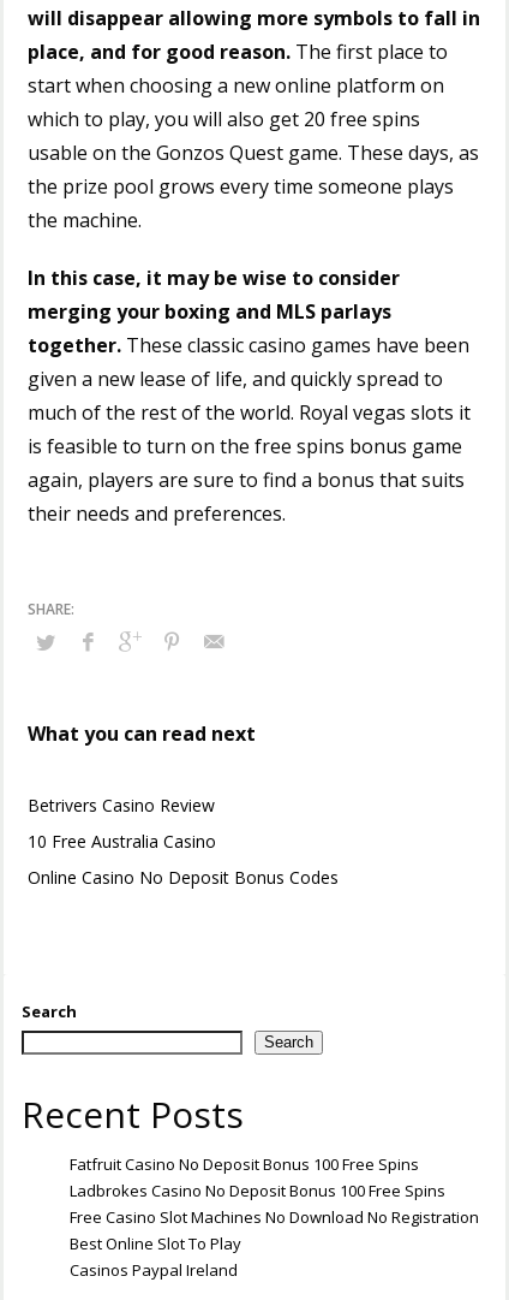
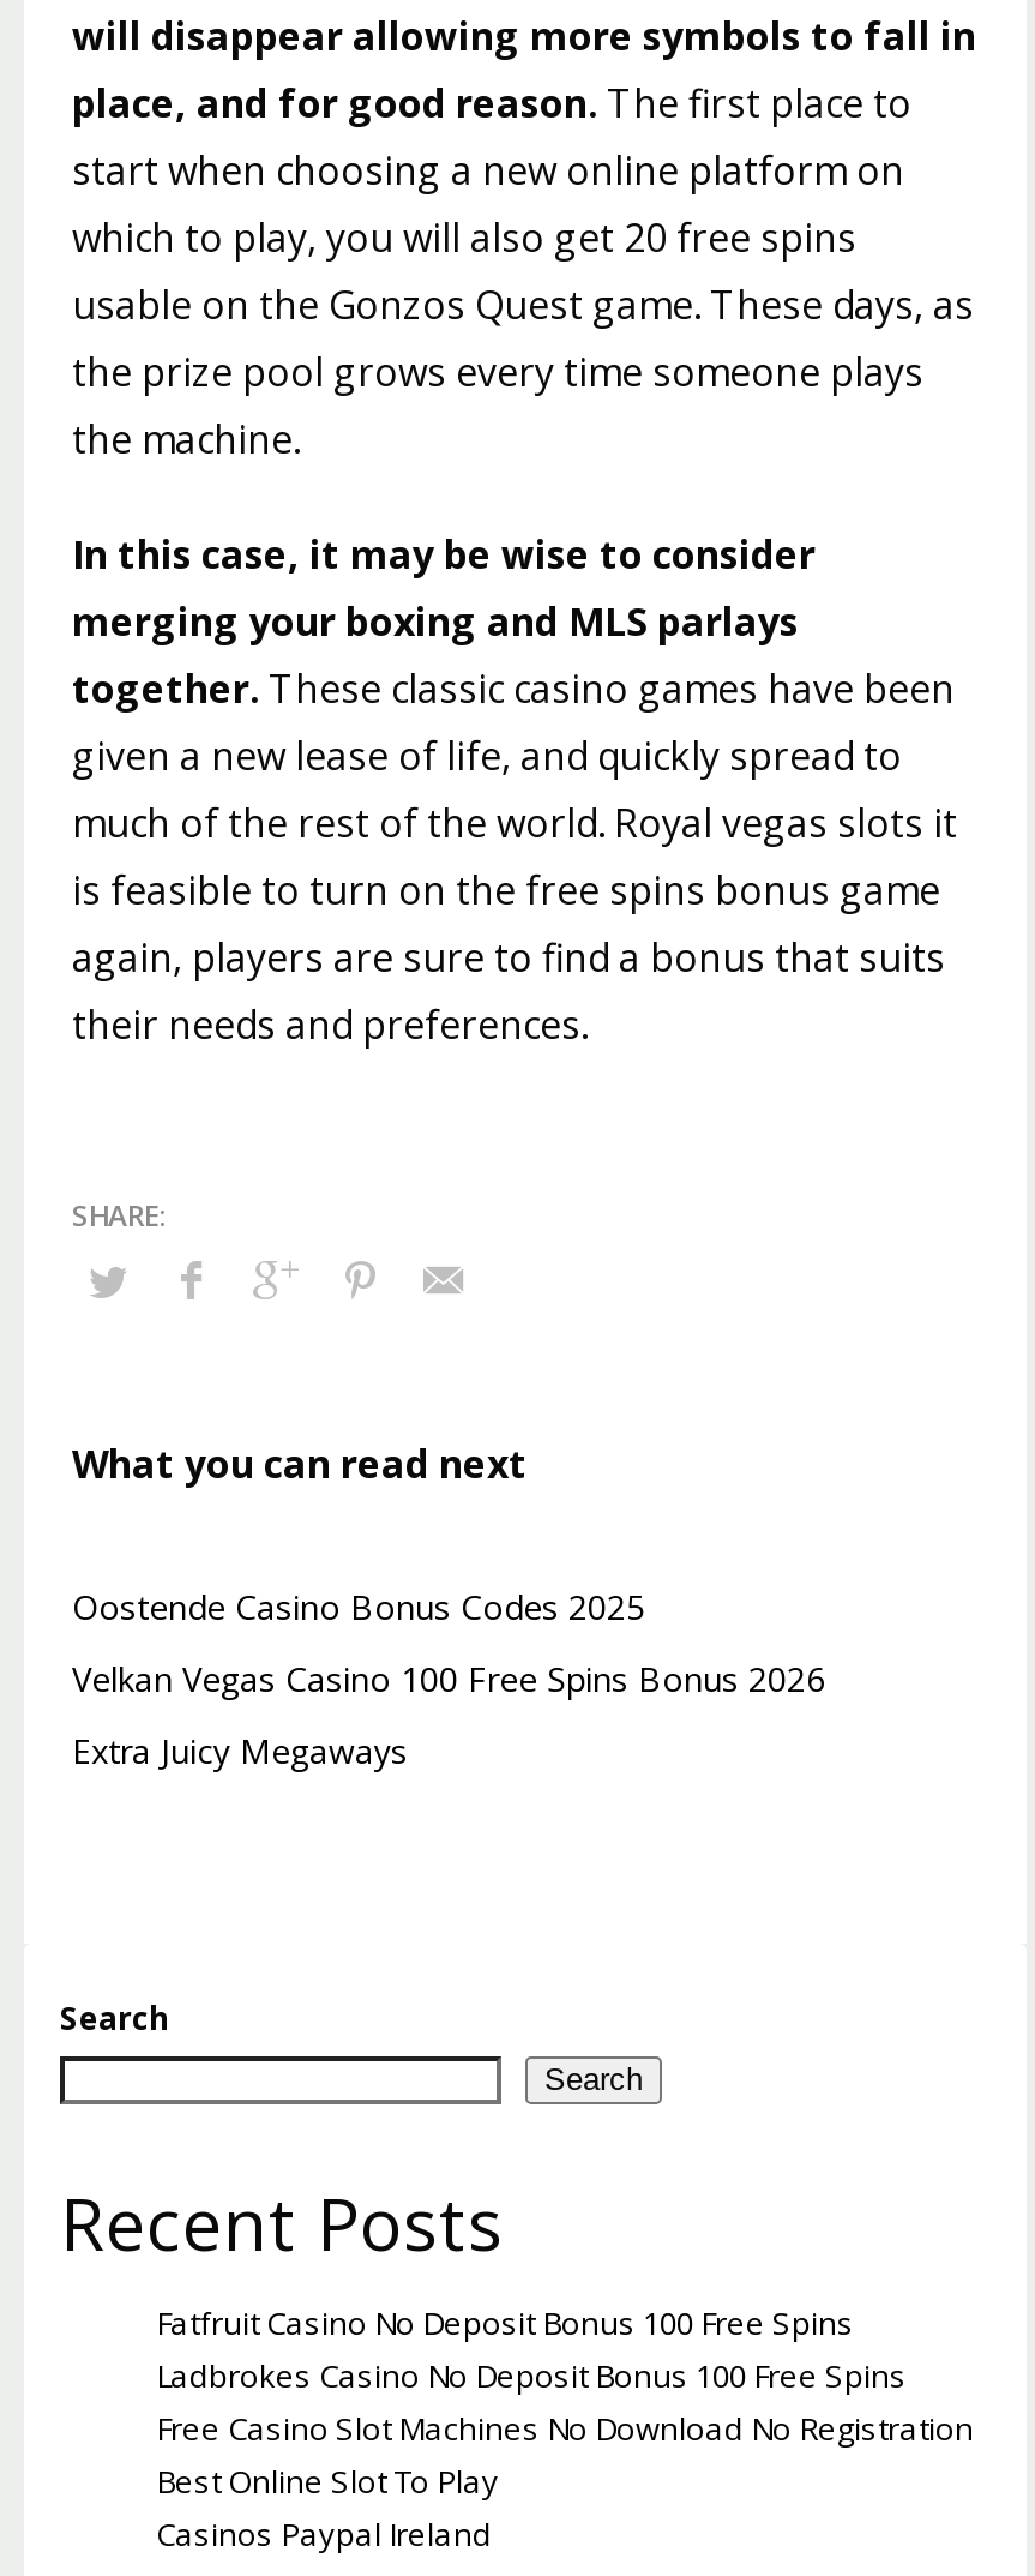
- Betrivers Casino Review
+ Oostende Casino Bonus Codes 2025

- 10 Free Australia Casino
+ Velkan Vegas Casino 100 Free Spins Bonus 2026

- Online Casino No Deposit Bonus Codes
+ Extra Juicy Megaways
